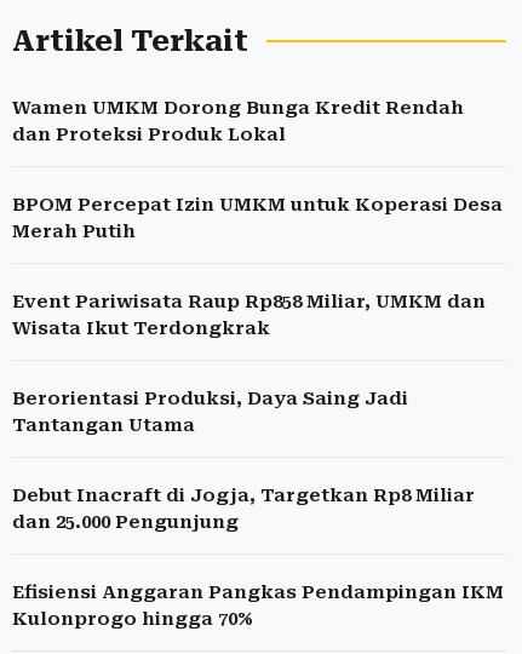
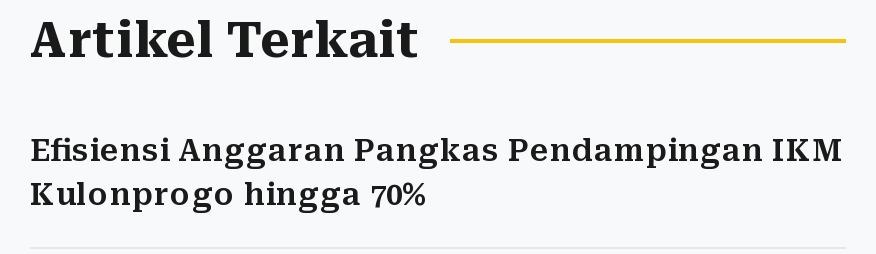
- Wamen UMKM Dorong Bunga Kredit Rendah
- dan Proteksi Produk Lokal
- BPOM Percepat Izin UMKM untuk Koperasi Desa
- Merah Putih
- Event Pariwisata Raup Rp858 Miliar, UMKM dan
- Wisata Ikut Terdongkrak
- Berorientasi Produksi, Daya Saing Jadi
- Tantangan Utama
- Debut Inacraft di Jogja, Targetkan Rp8 Miliar
- dan 25.000 Pengunjung
